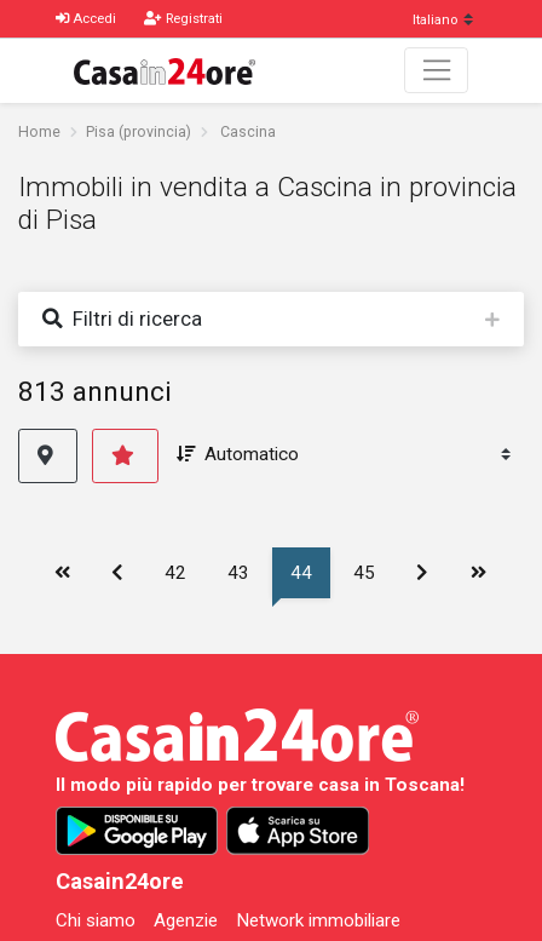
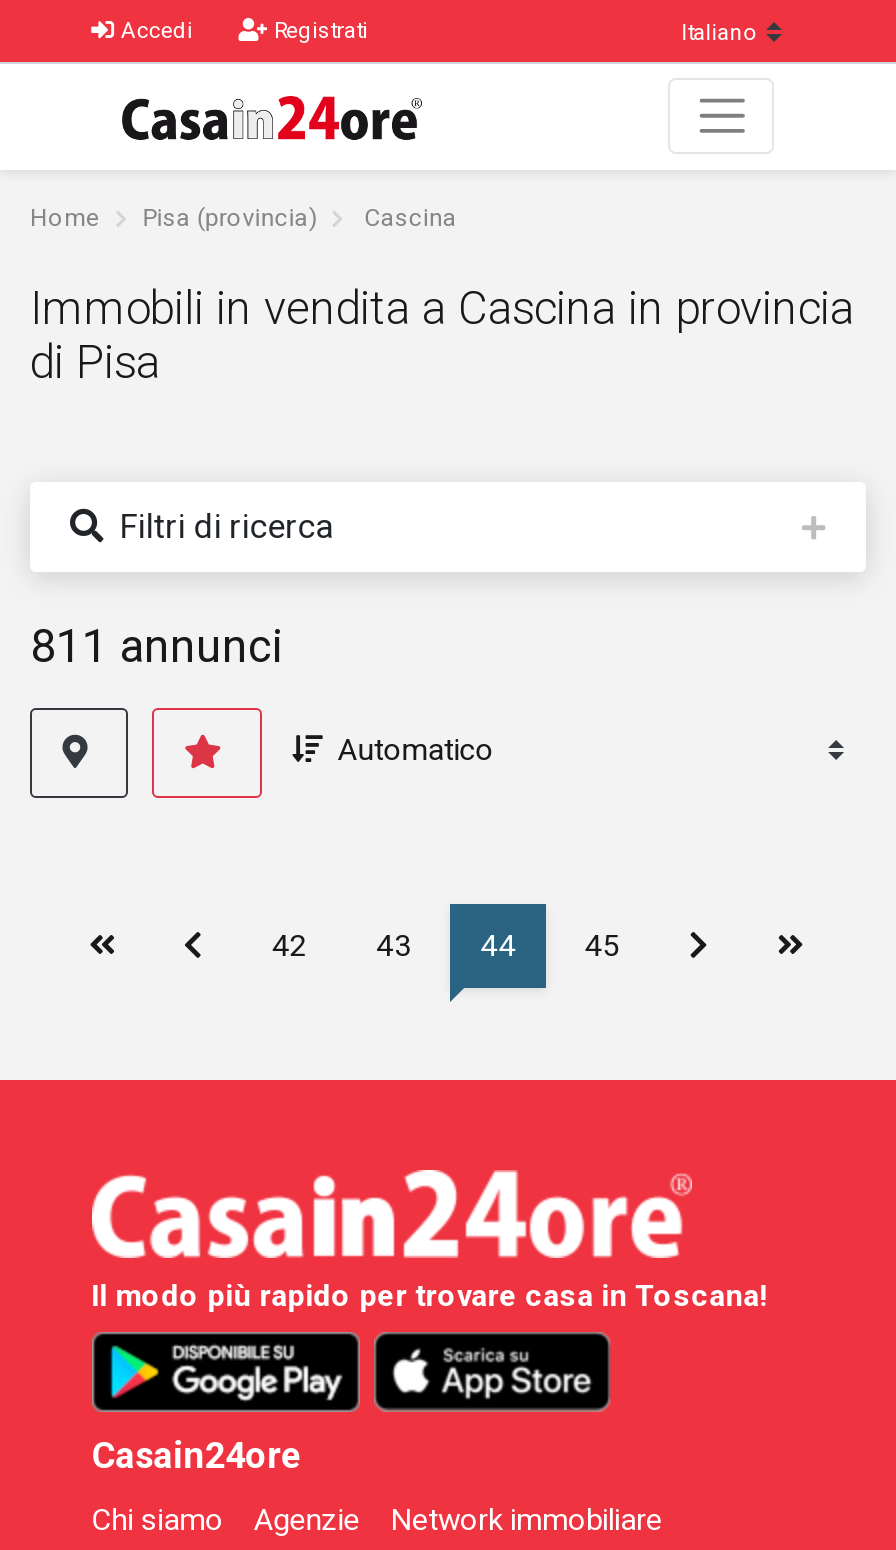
- 813 annunci
+ 811 annunci
